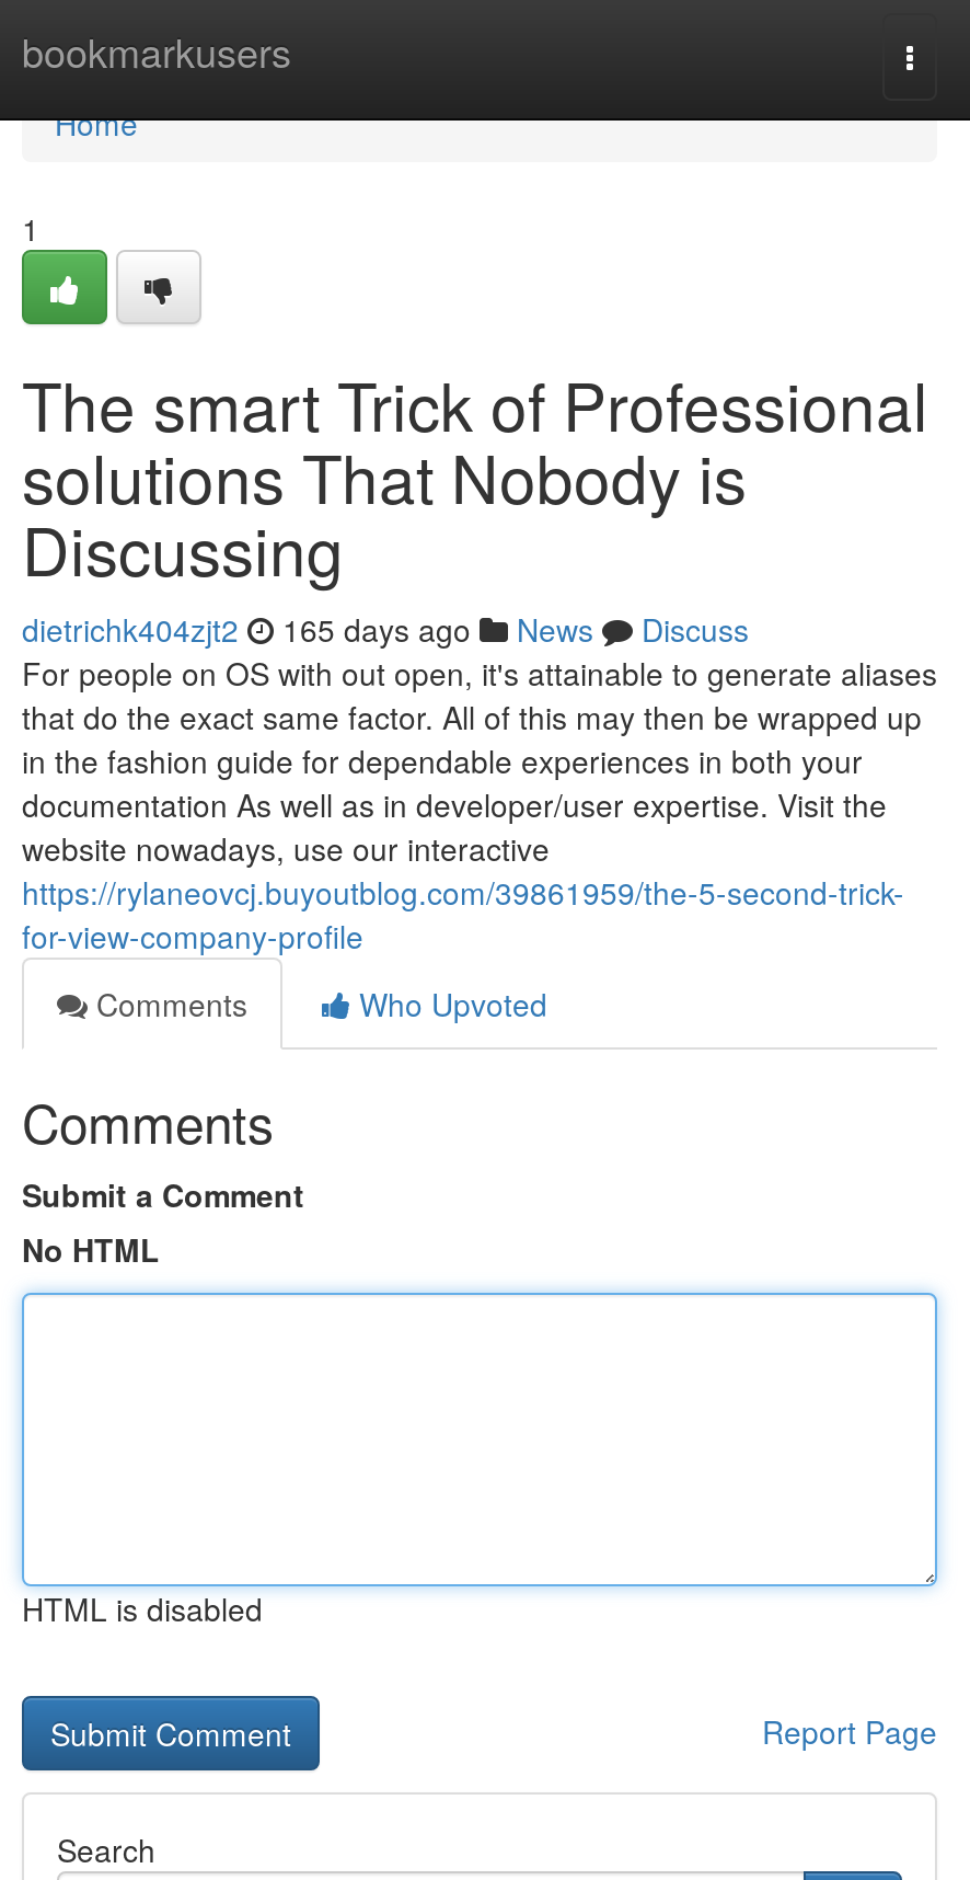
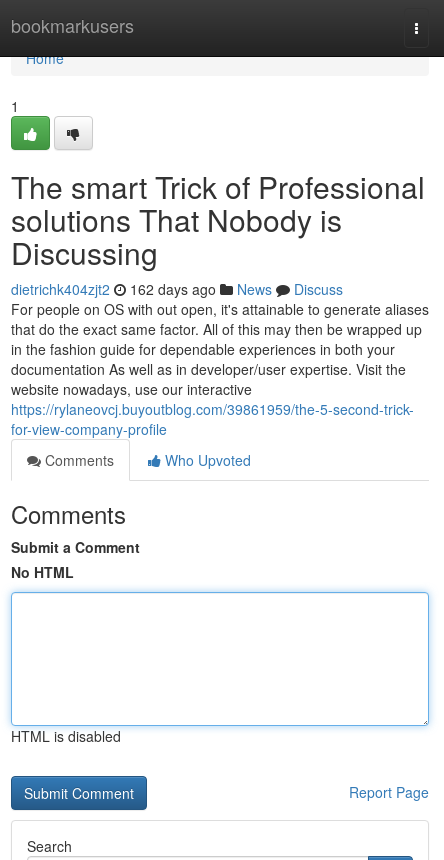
- dietrichk404zjt2 165 days ago News Discuss
+ dietrichk404zjt2 162 days ago News Discuss
